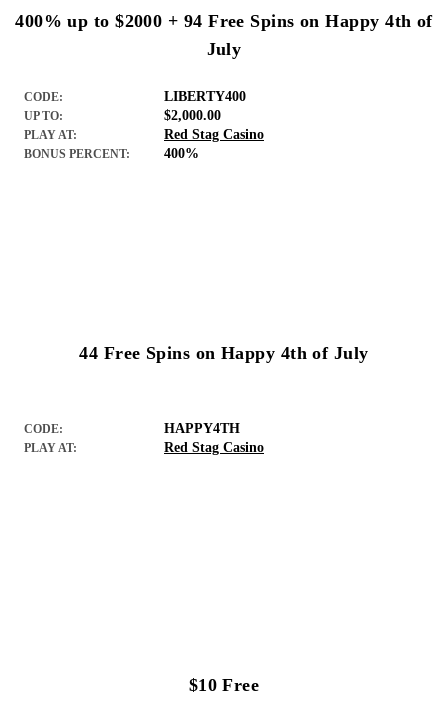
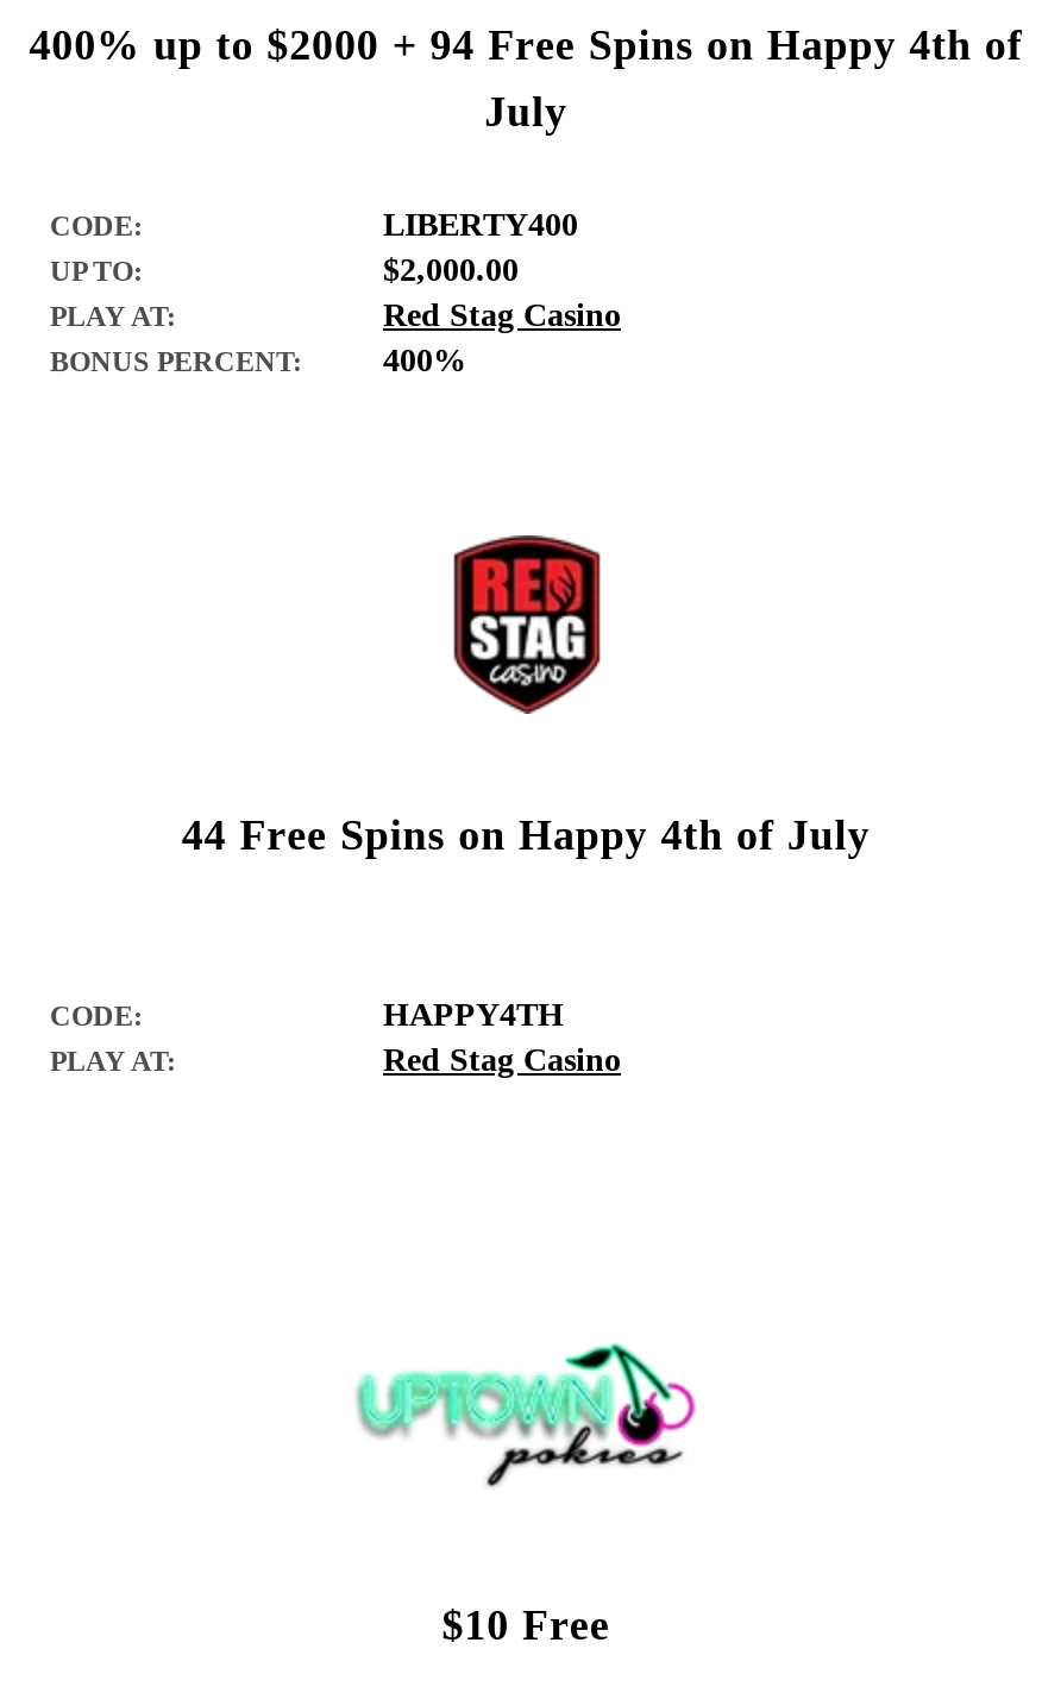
+ [image]

+ [image]
